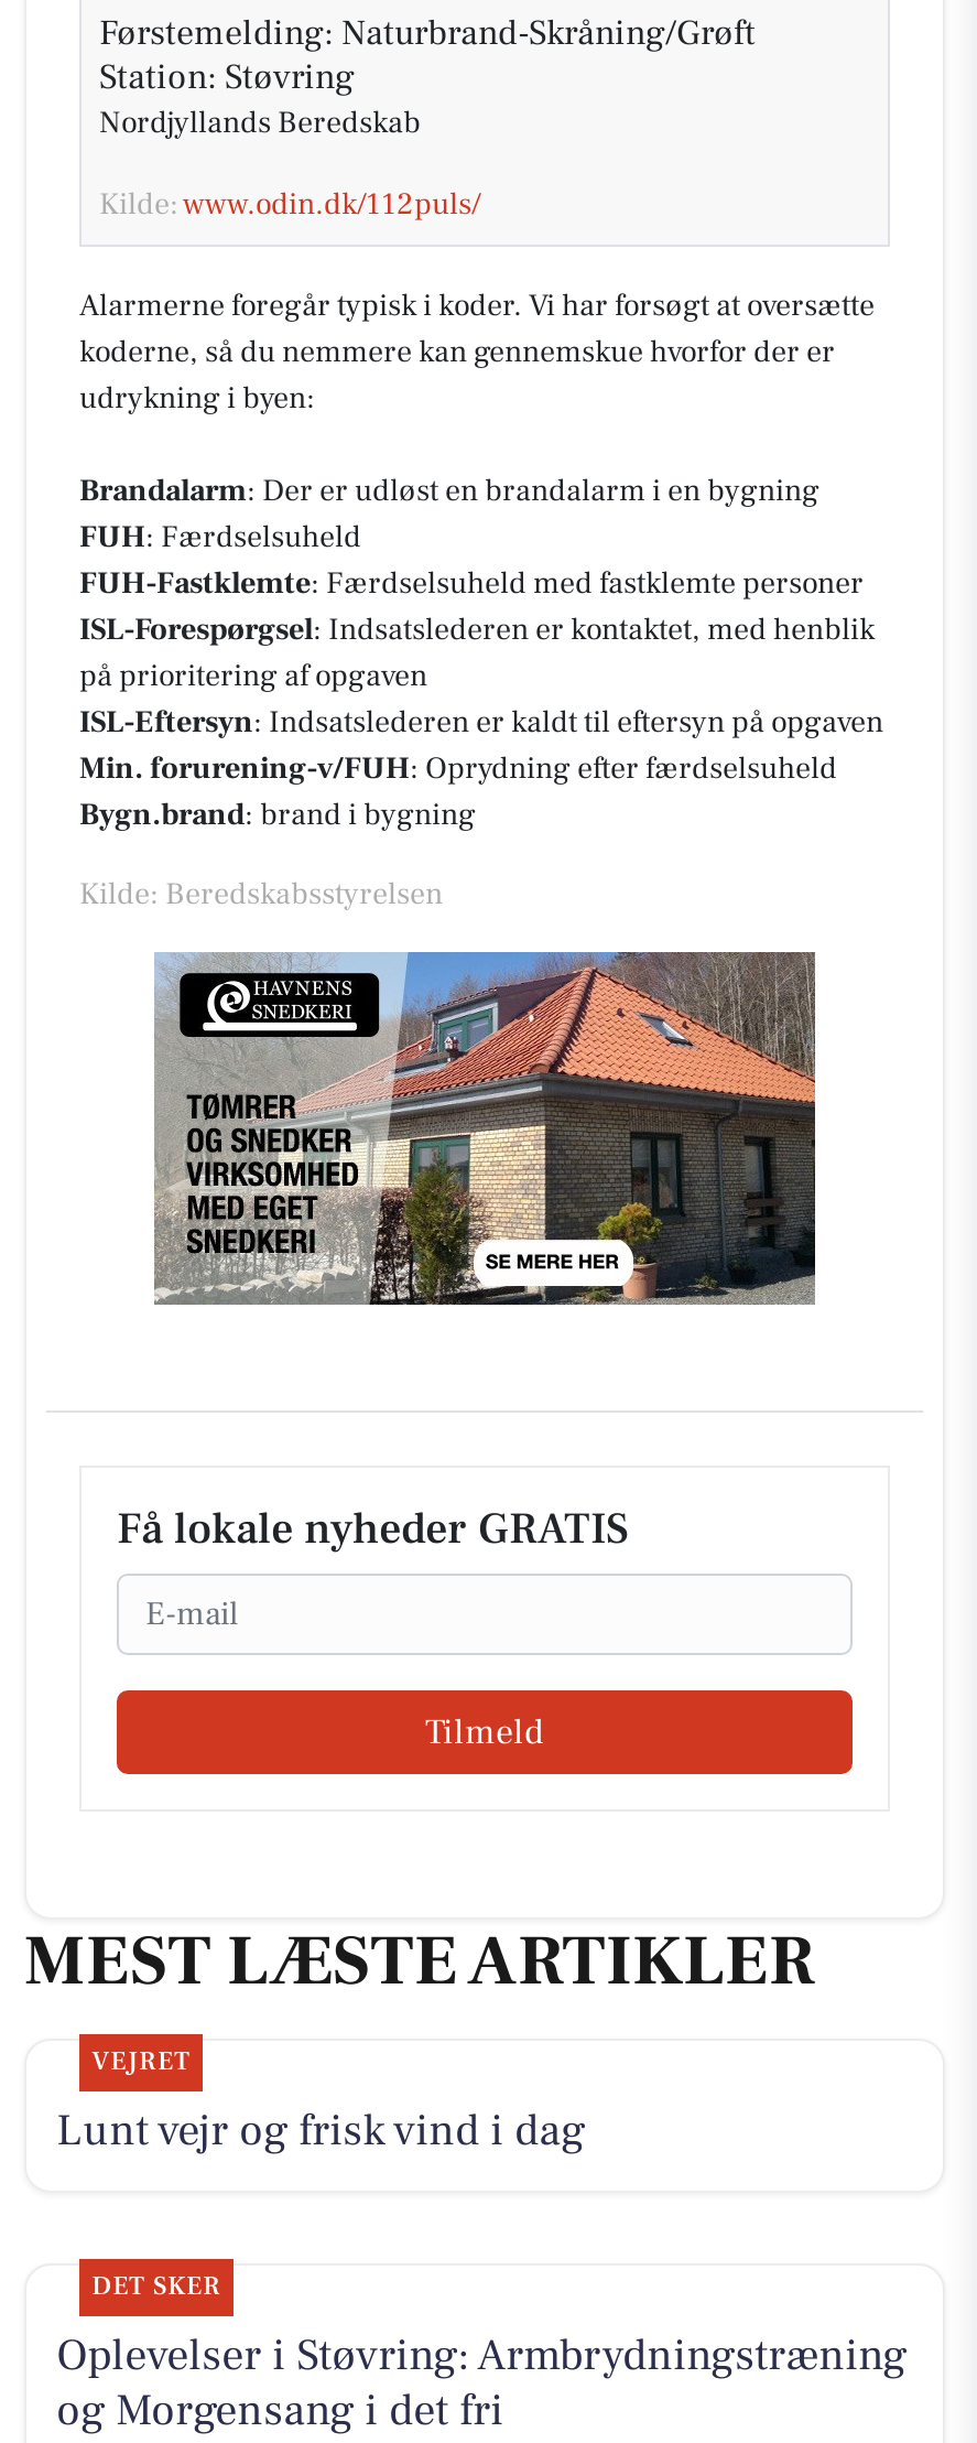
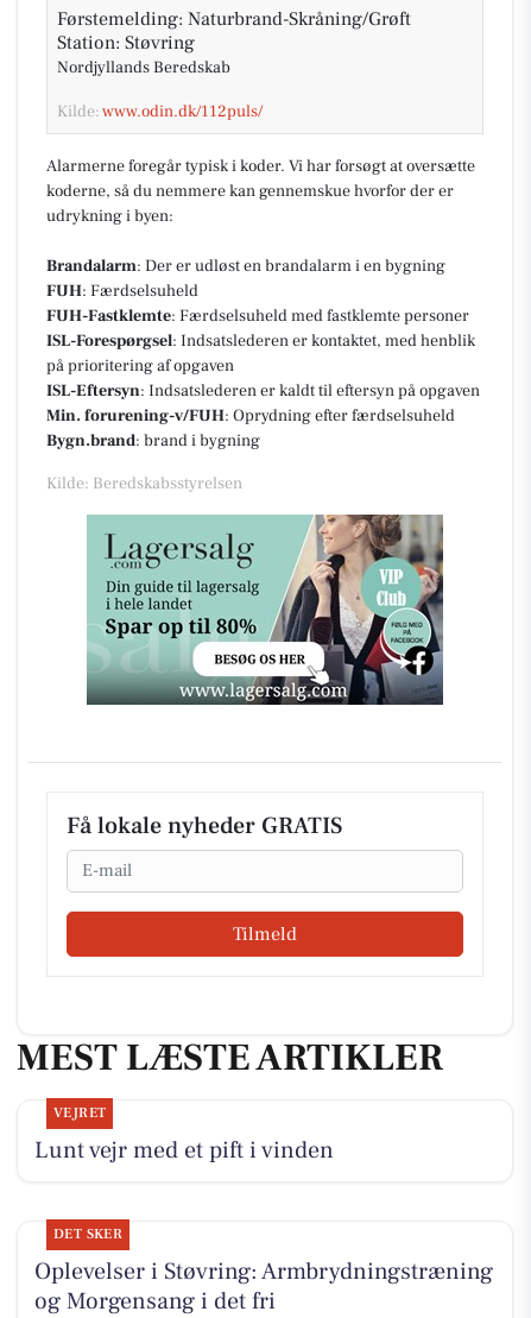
- [image]
+ [image]

- Lunt vejr og frisk vind i dag
+ Lunt vejr med et pift i vinden
